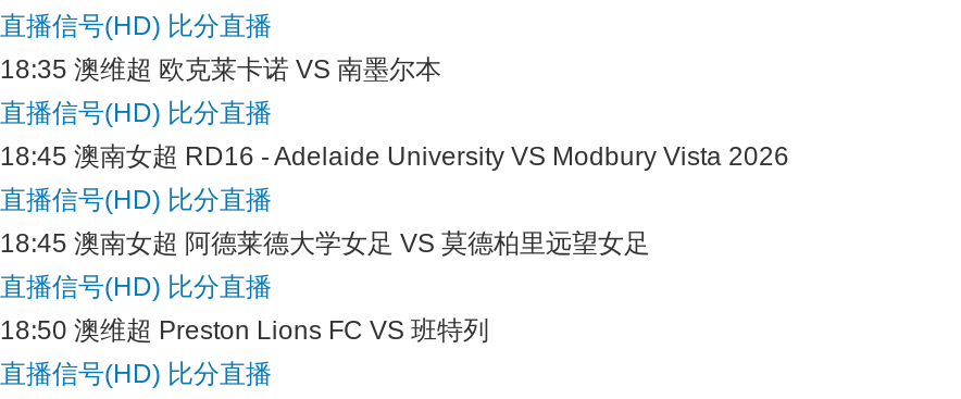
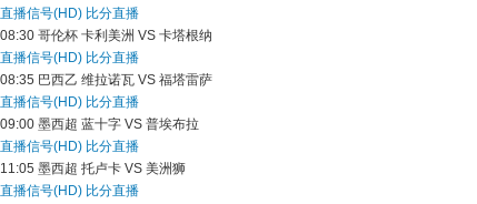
- 18:35 澳维超欧克莱卡诺 VS 南墨尔本
+ 08:30 哥伦杯卡利美洲 VS 卡塔根纳

- 18:45 澳南女超RD16 - Adelaide University VS Modbury Vista 2026
+ 08:35 巴西乙维拉诺瓦 VS 福塔雷萨

- 18:45 澳南女超阿德莱德大学女足 VS 莫德柏里远望女足
+ 09:00 墨西超蓝十字 VS 普埃布拉

- 18:50 澳维超Preston Lions FC VS 班特列
+ 11:05 墨西超托卢卡 VS 美洲狮
